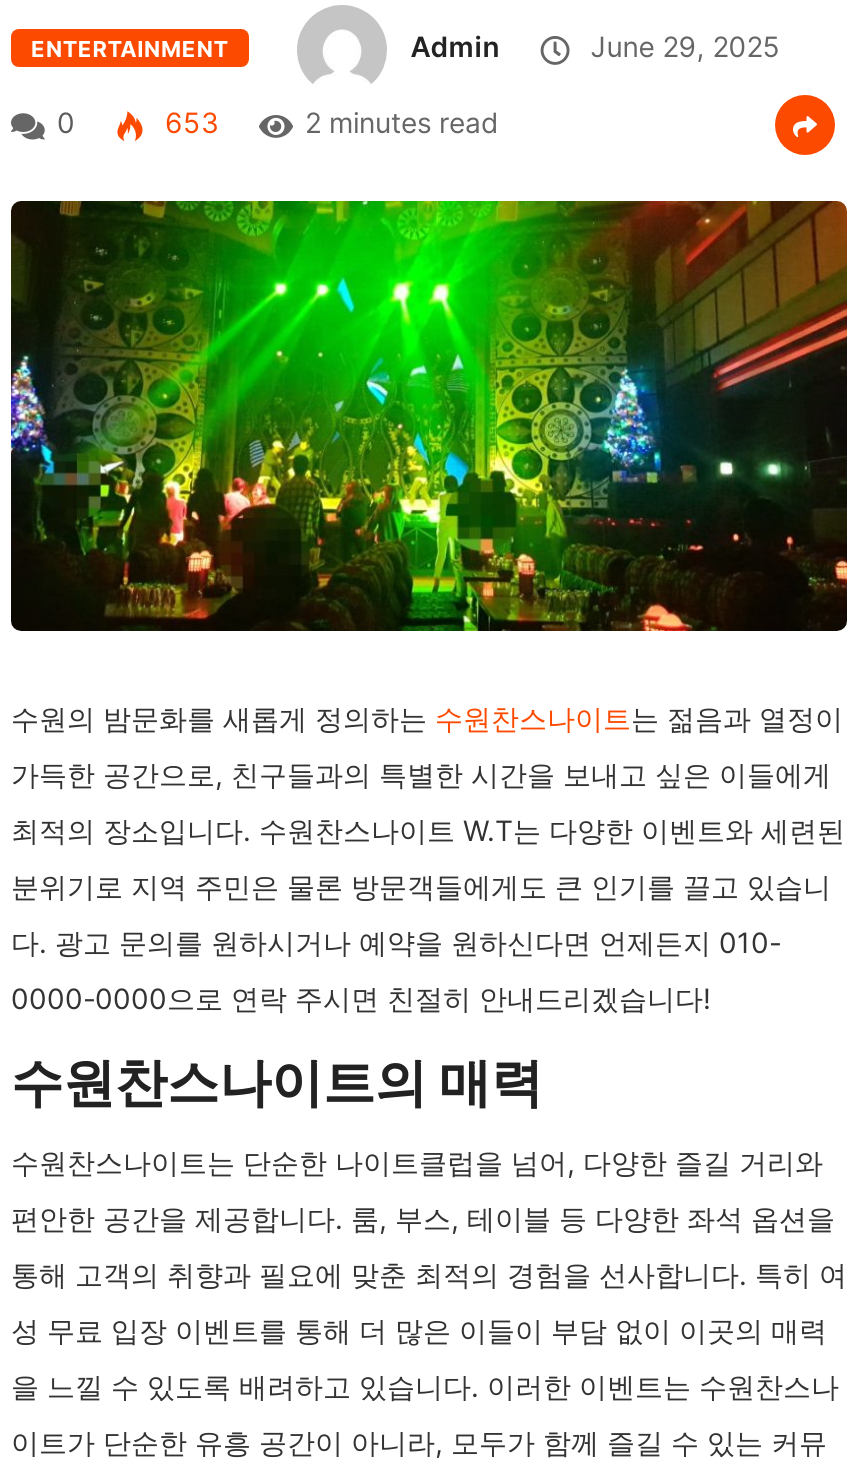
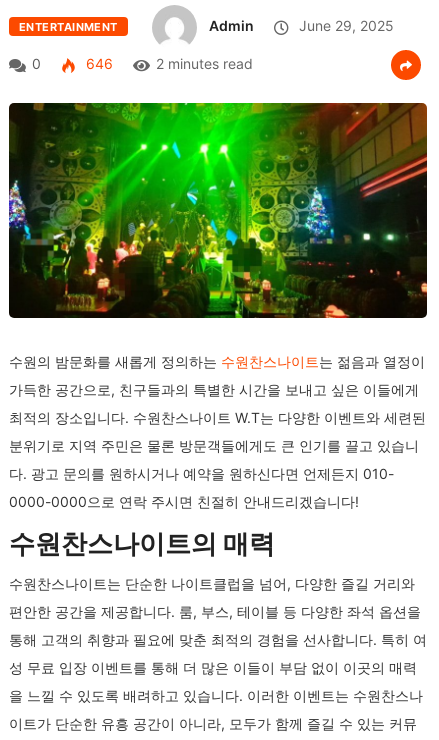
- 653
+ 646
